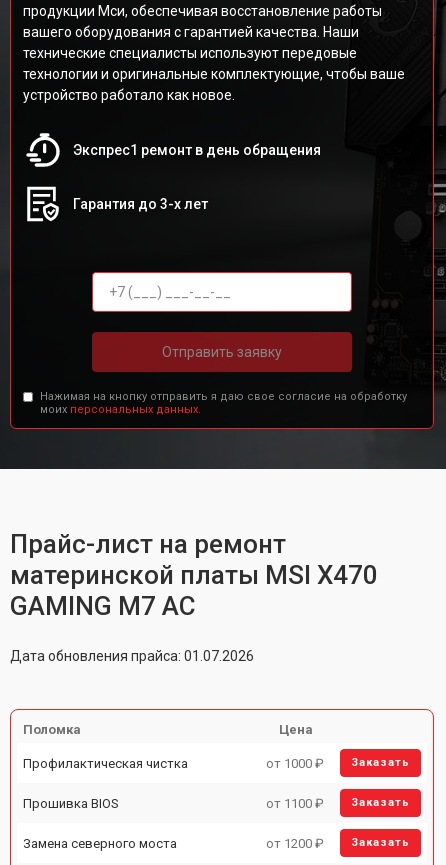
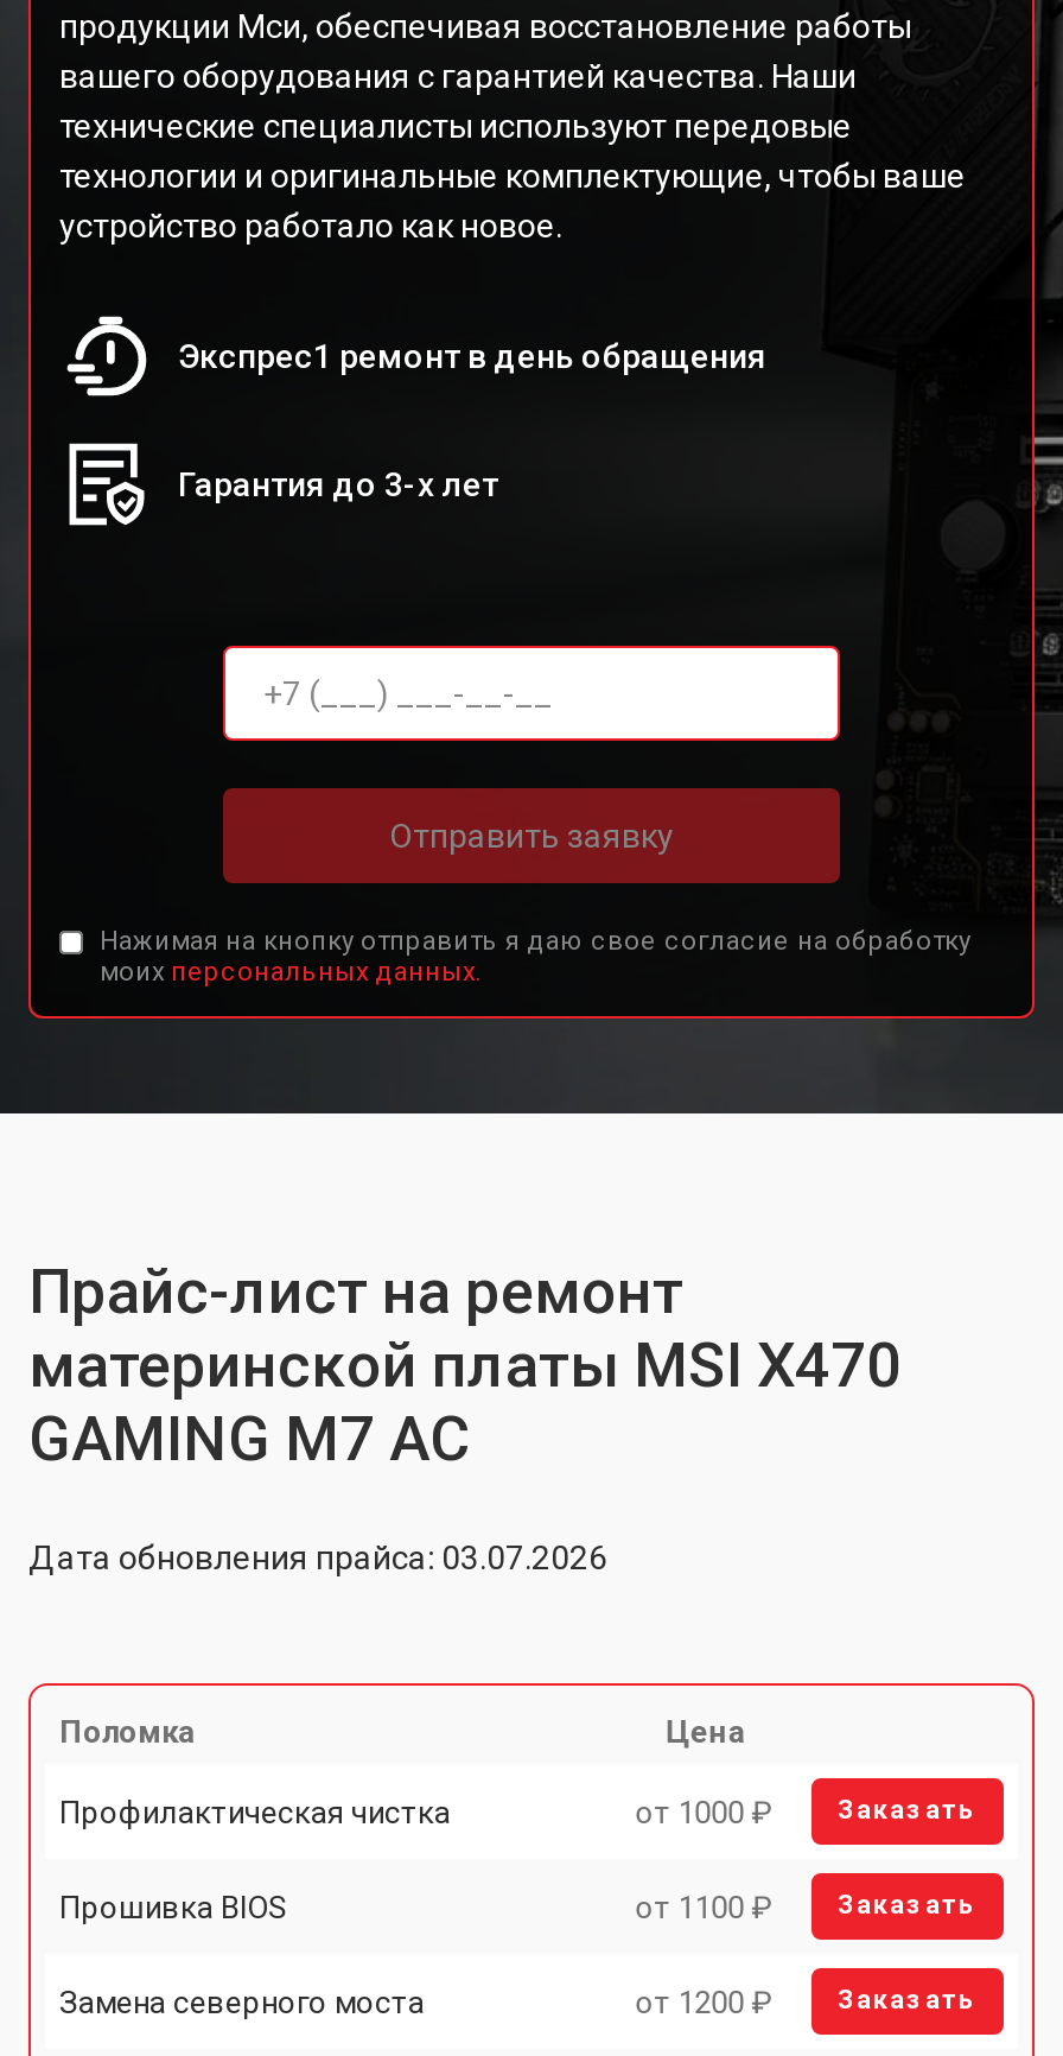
- Дата обновления прайса: 01.07.2026
+ Дата обновления прайса: 03.07.2026
